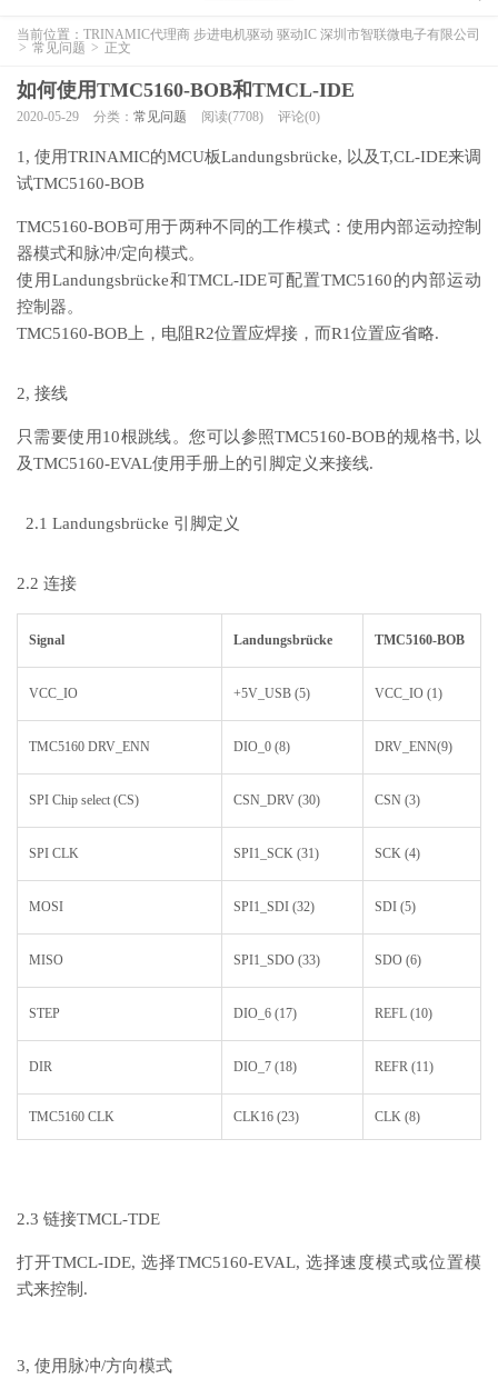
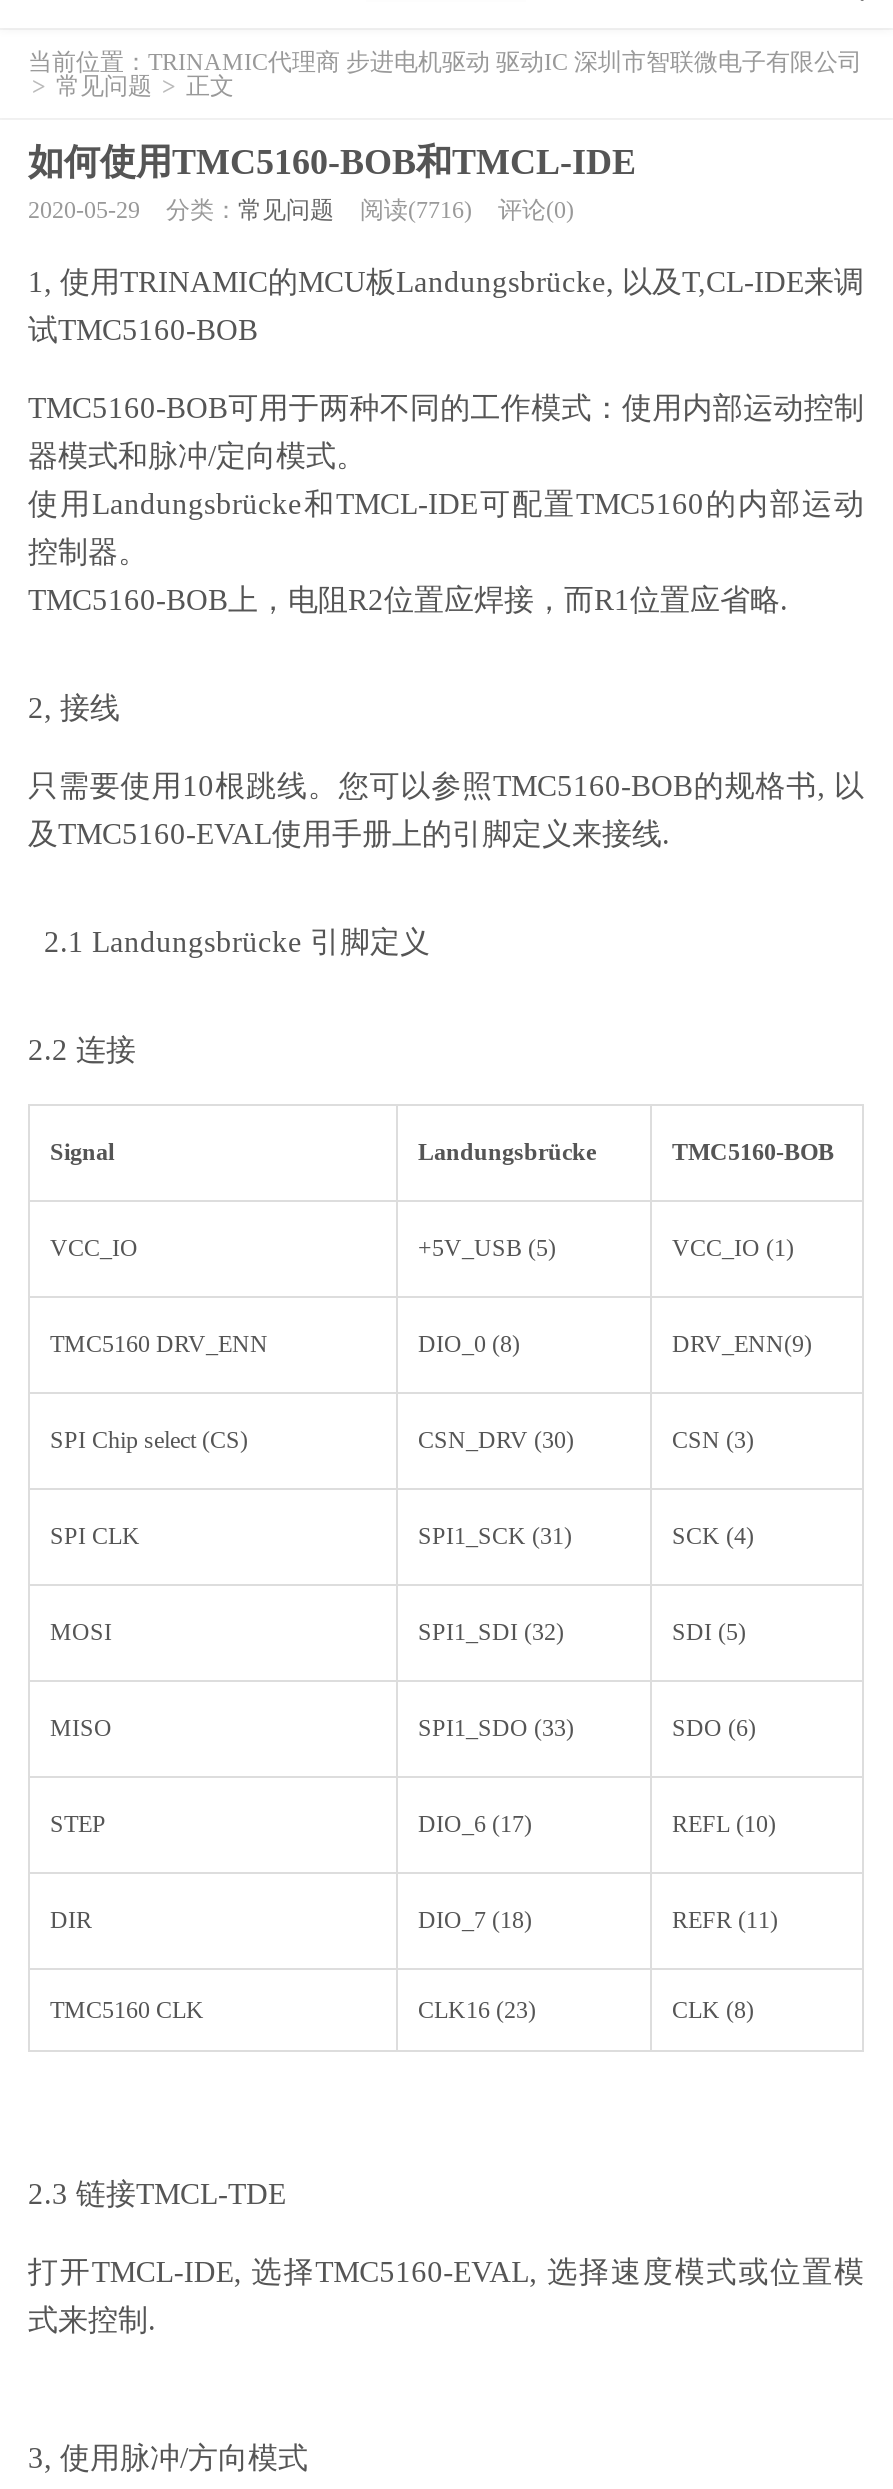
- 2020-05-29 分类：常见问题 阅读(7708) 评论(0)
+ 2020-05-29 分类：常见问题 阅读(7716) 评论(0)
